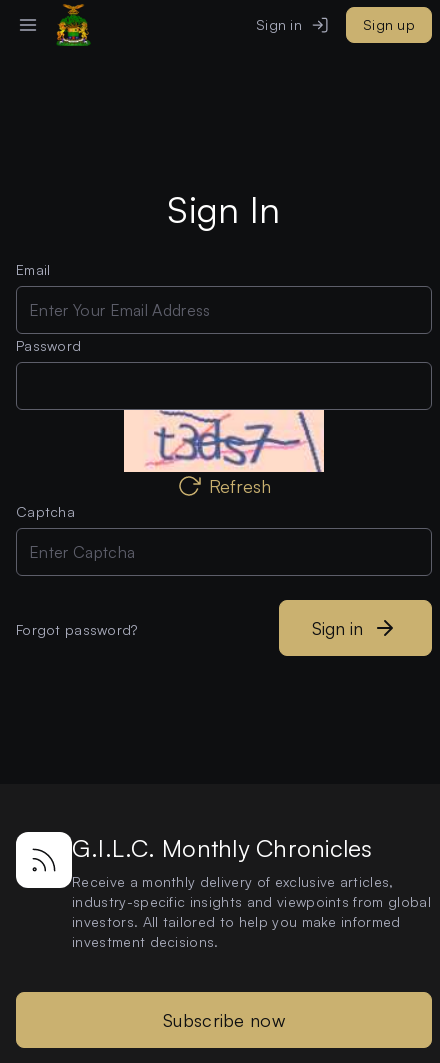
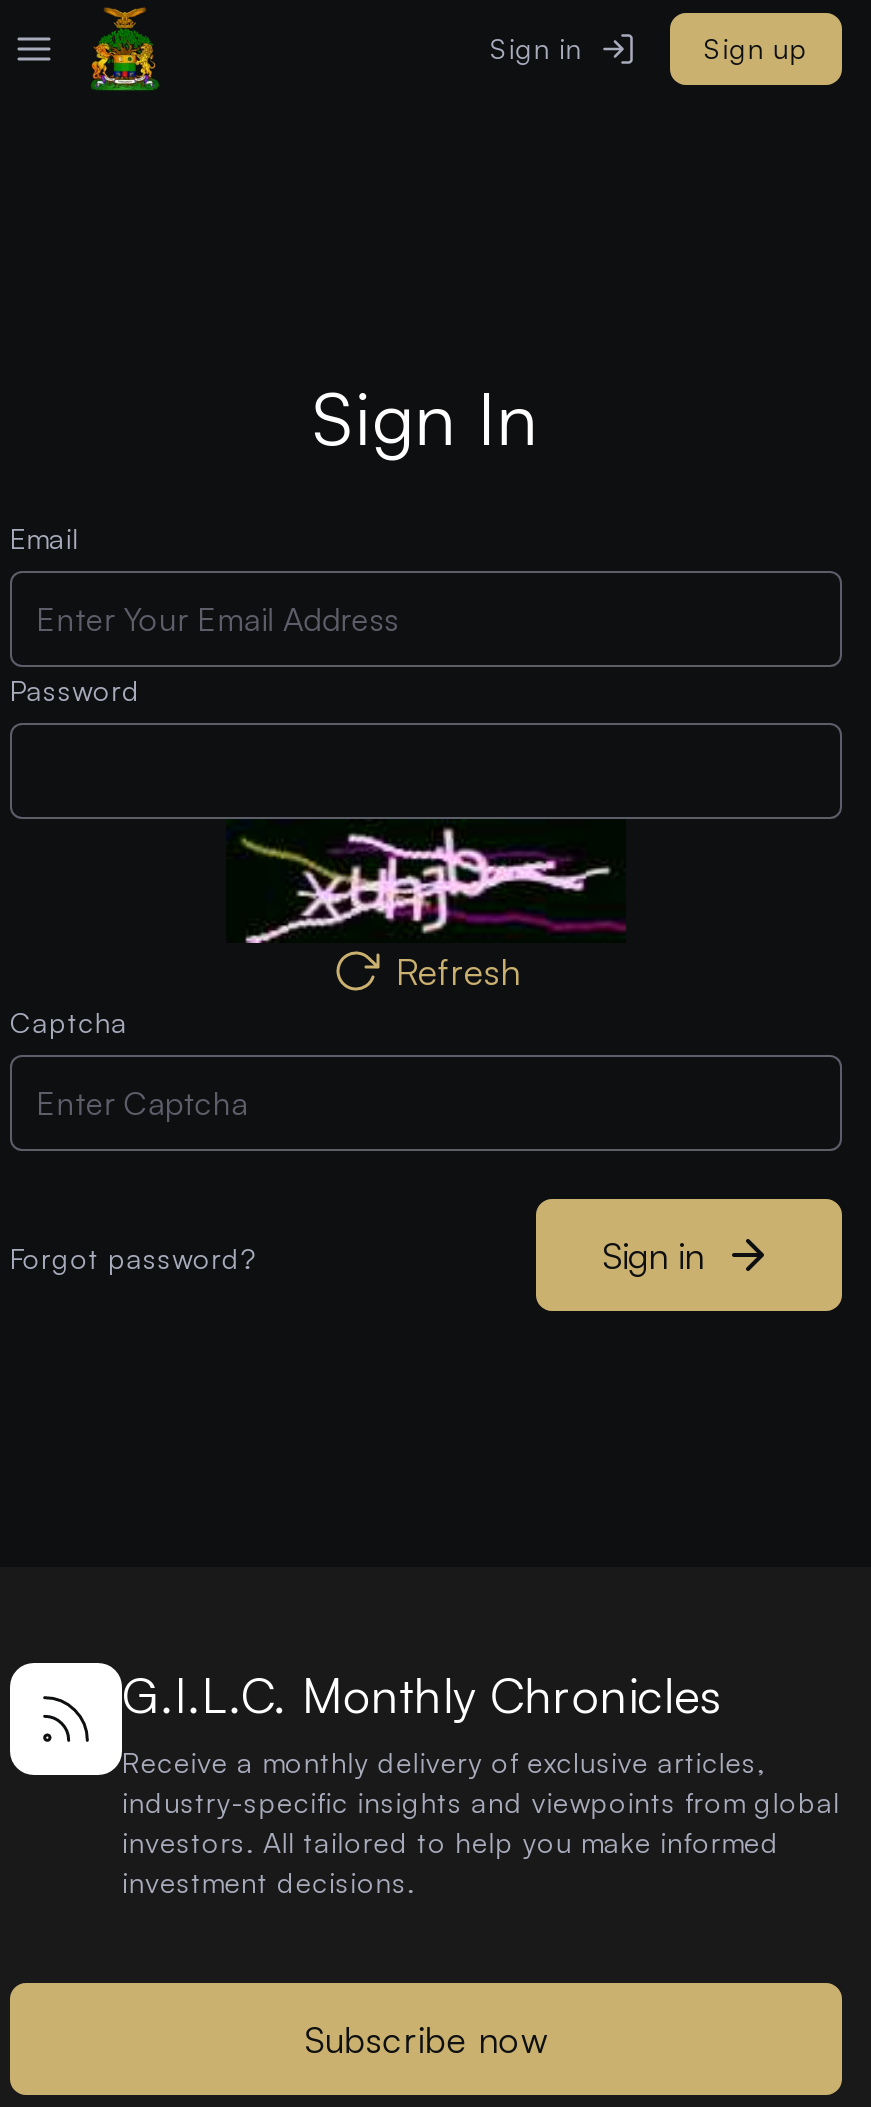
- [image]
+ [image]
